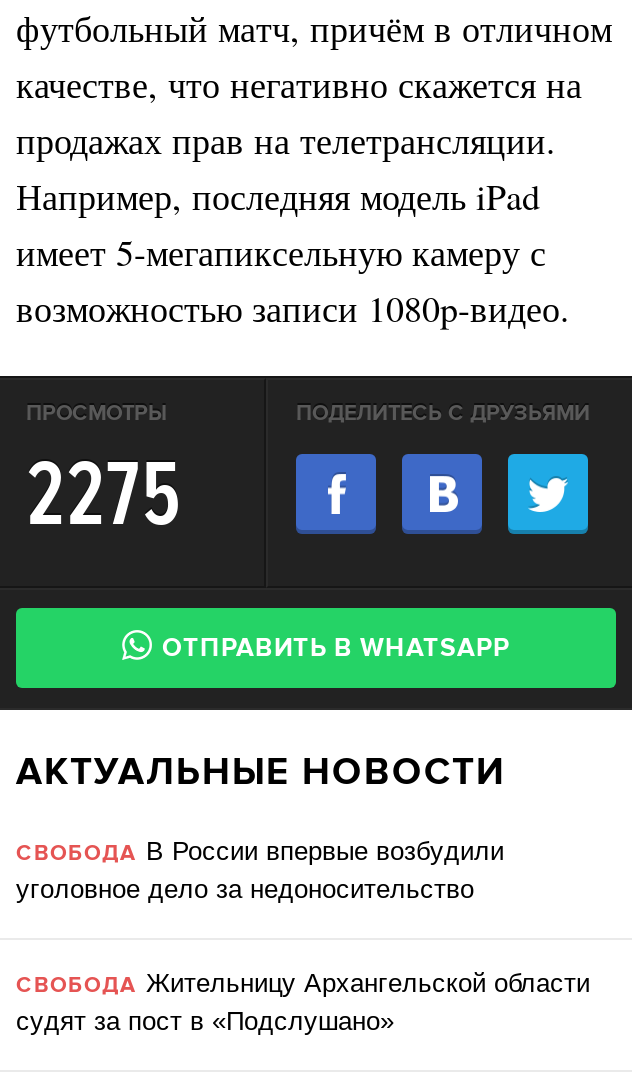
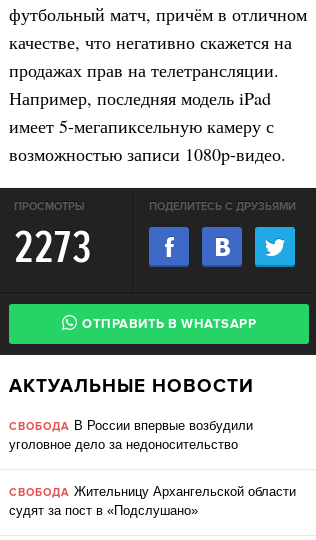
- 2275
+ 2273
